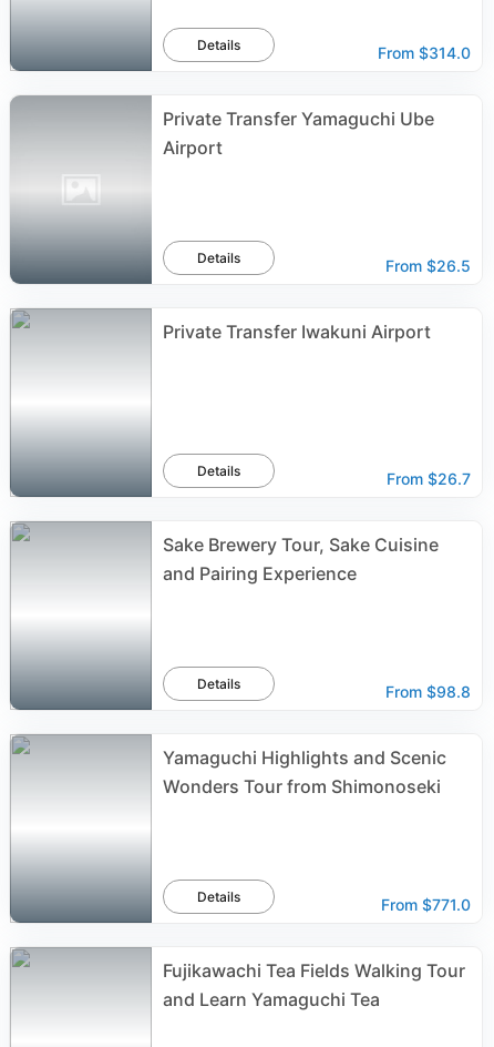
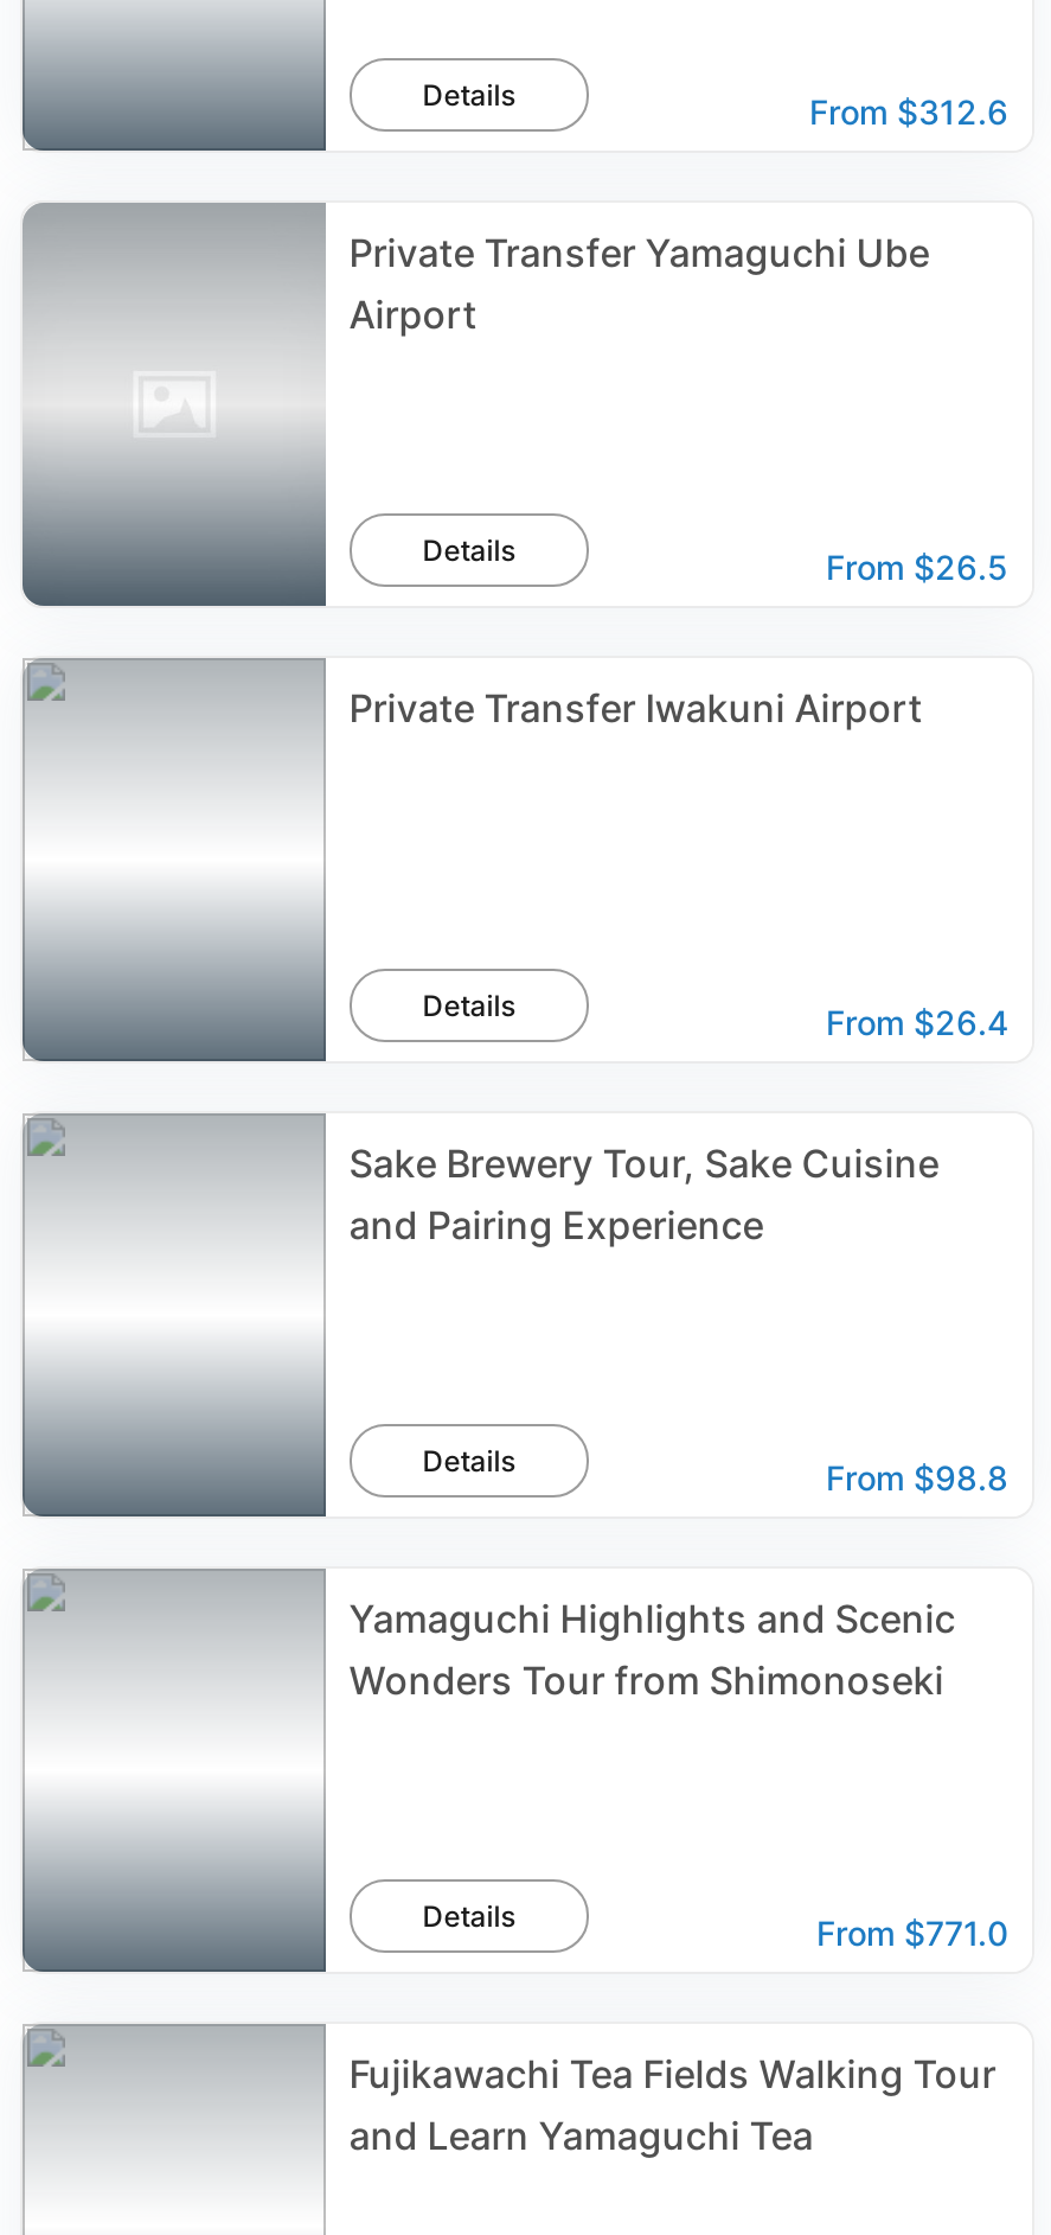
- From $314.0
+ From $312.6

- From $26.7
+ From $26.4
